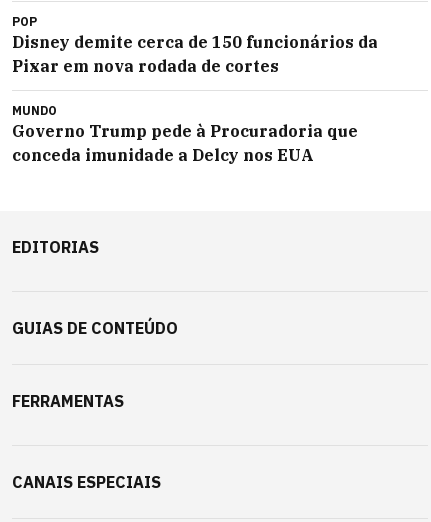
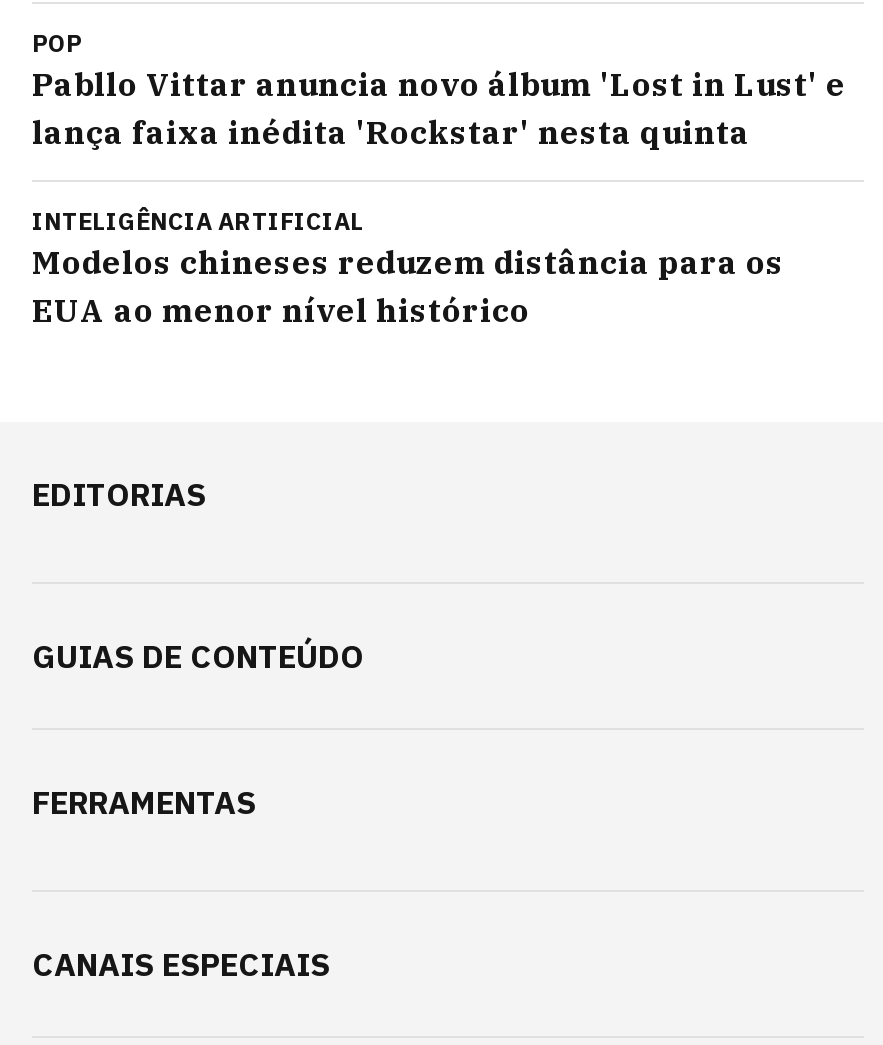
- Disney demite cerca de 150 funcionários da
- Pixar em nova rodada de cortes
+ Pabllo Vittar anuncia novo álbum 'Lost in Lust' e
+ lança faixa inédita 'Rockstar' nesta quinta

- MUNDO
- Governo Trump pede à Procuradoria que
- conceda imunidade a Delcy nos EUA
+ INTELIGÊNCIA ARTIFICIAL
+ Modelos chineses reduzem distância para os
+ EUA ao menor nível histórico
